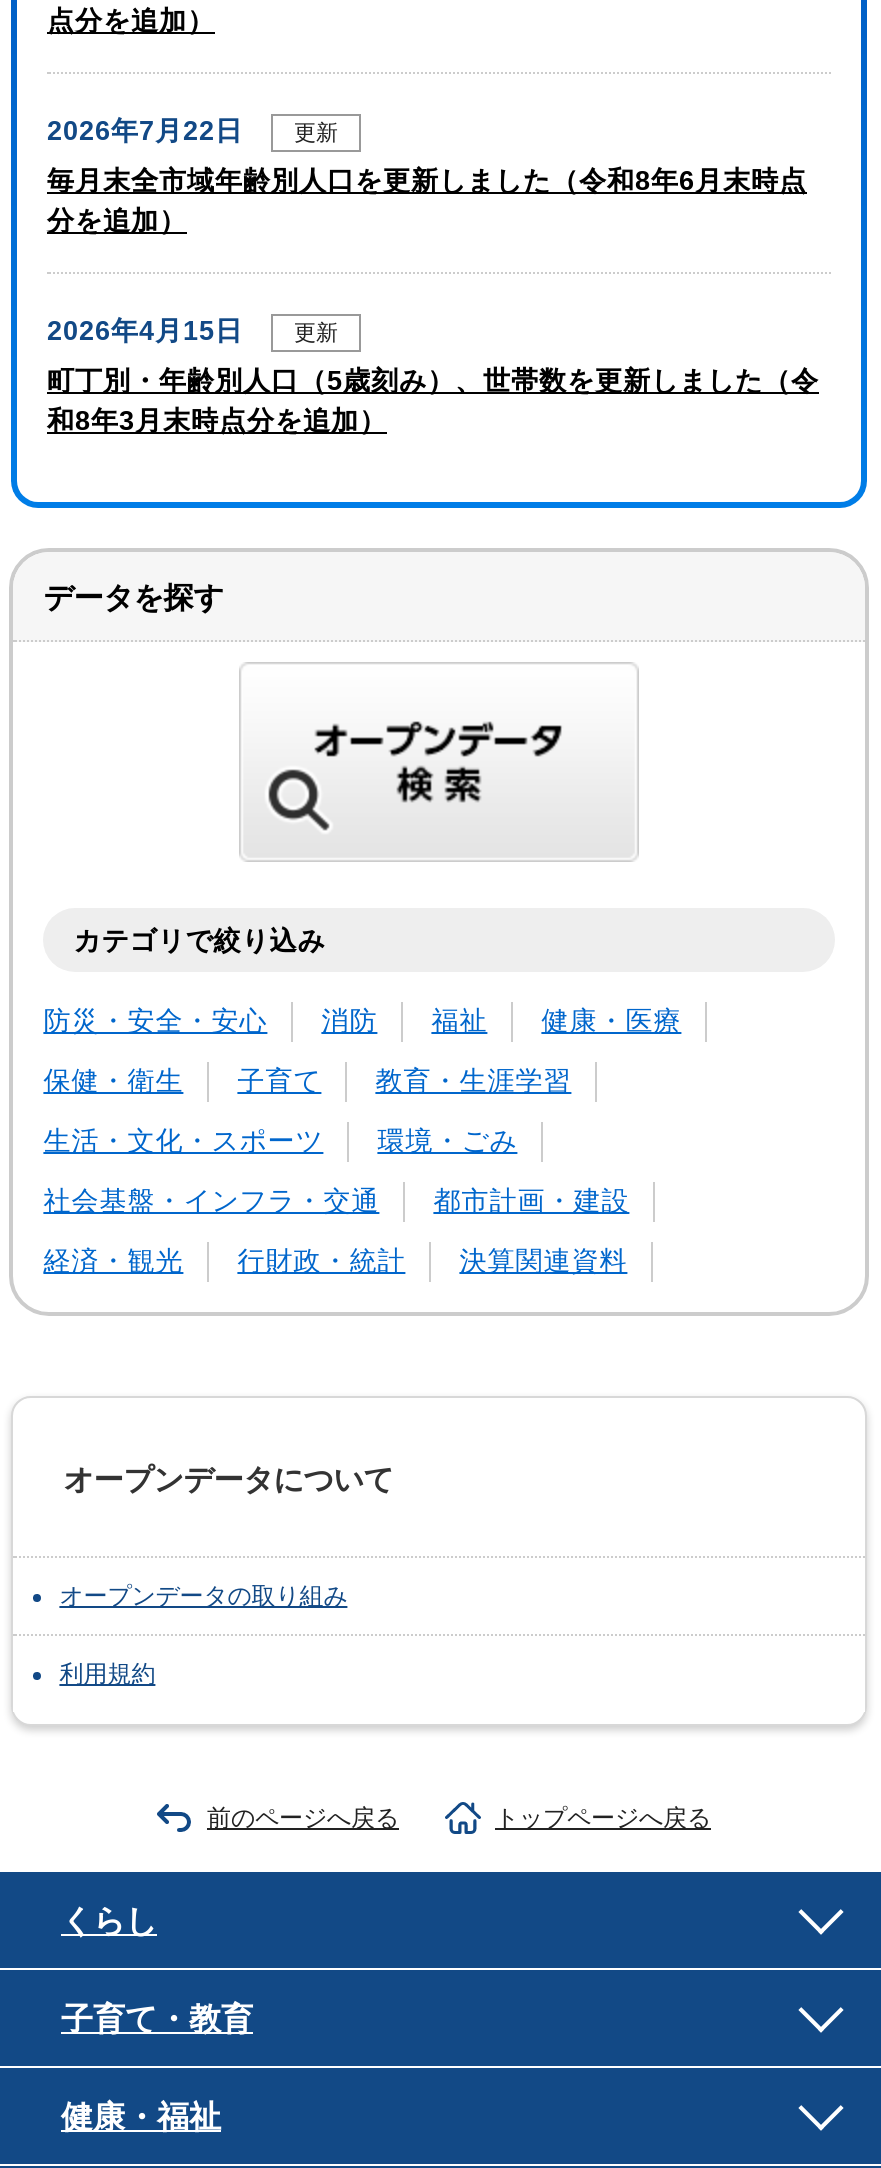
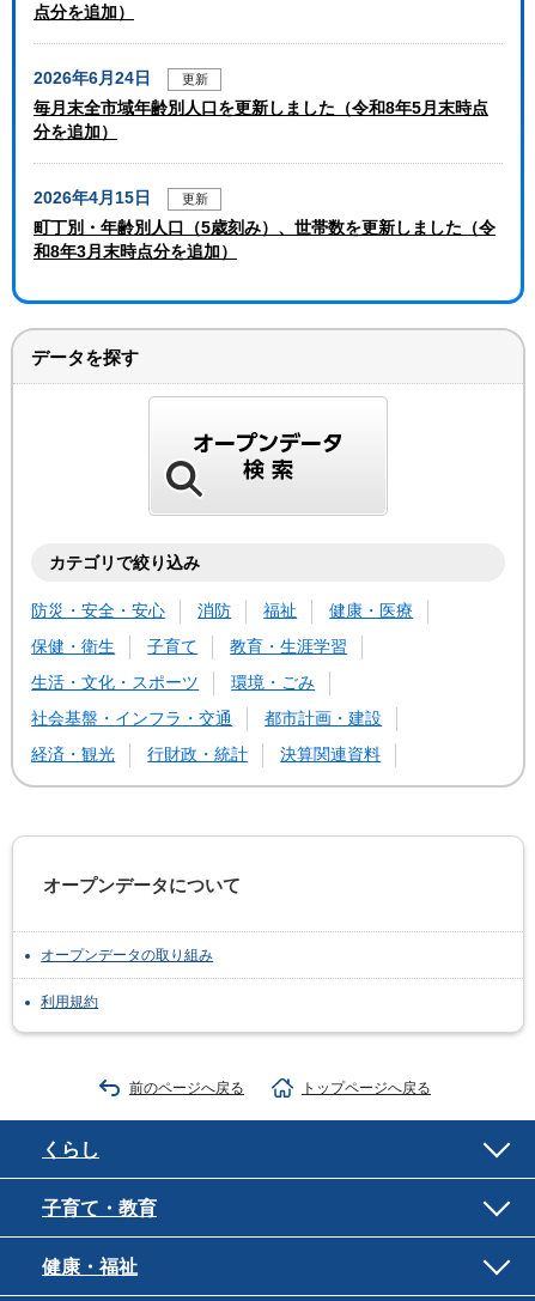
- 2026年7月22日 更新
+ 2026年6月24日 更新

- 毎月末全市域年齢別人口を更新しました（令和8年6月末時点
+ 毎月末全市域年齢別人口を更新しました（令和8年5月末時点
